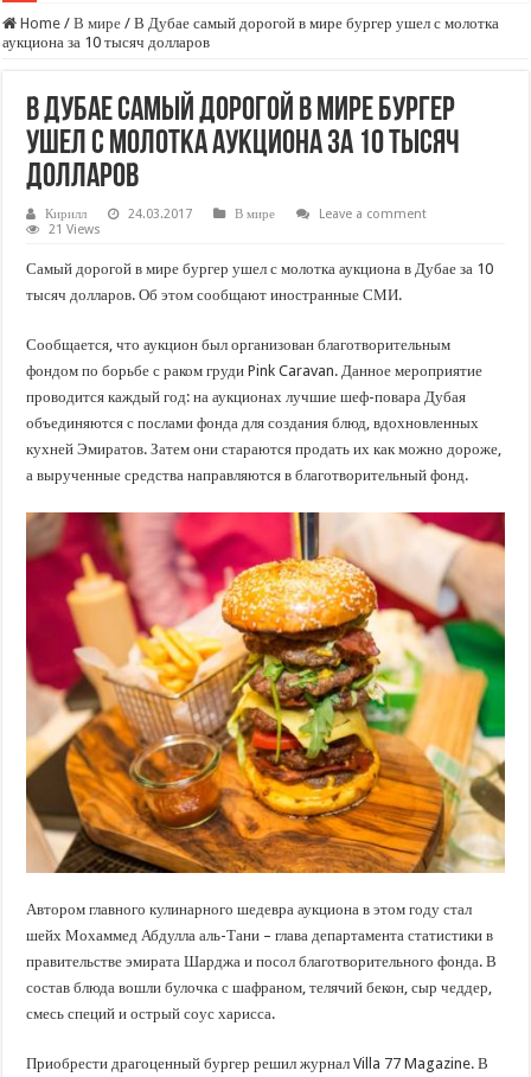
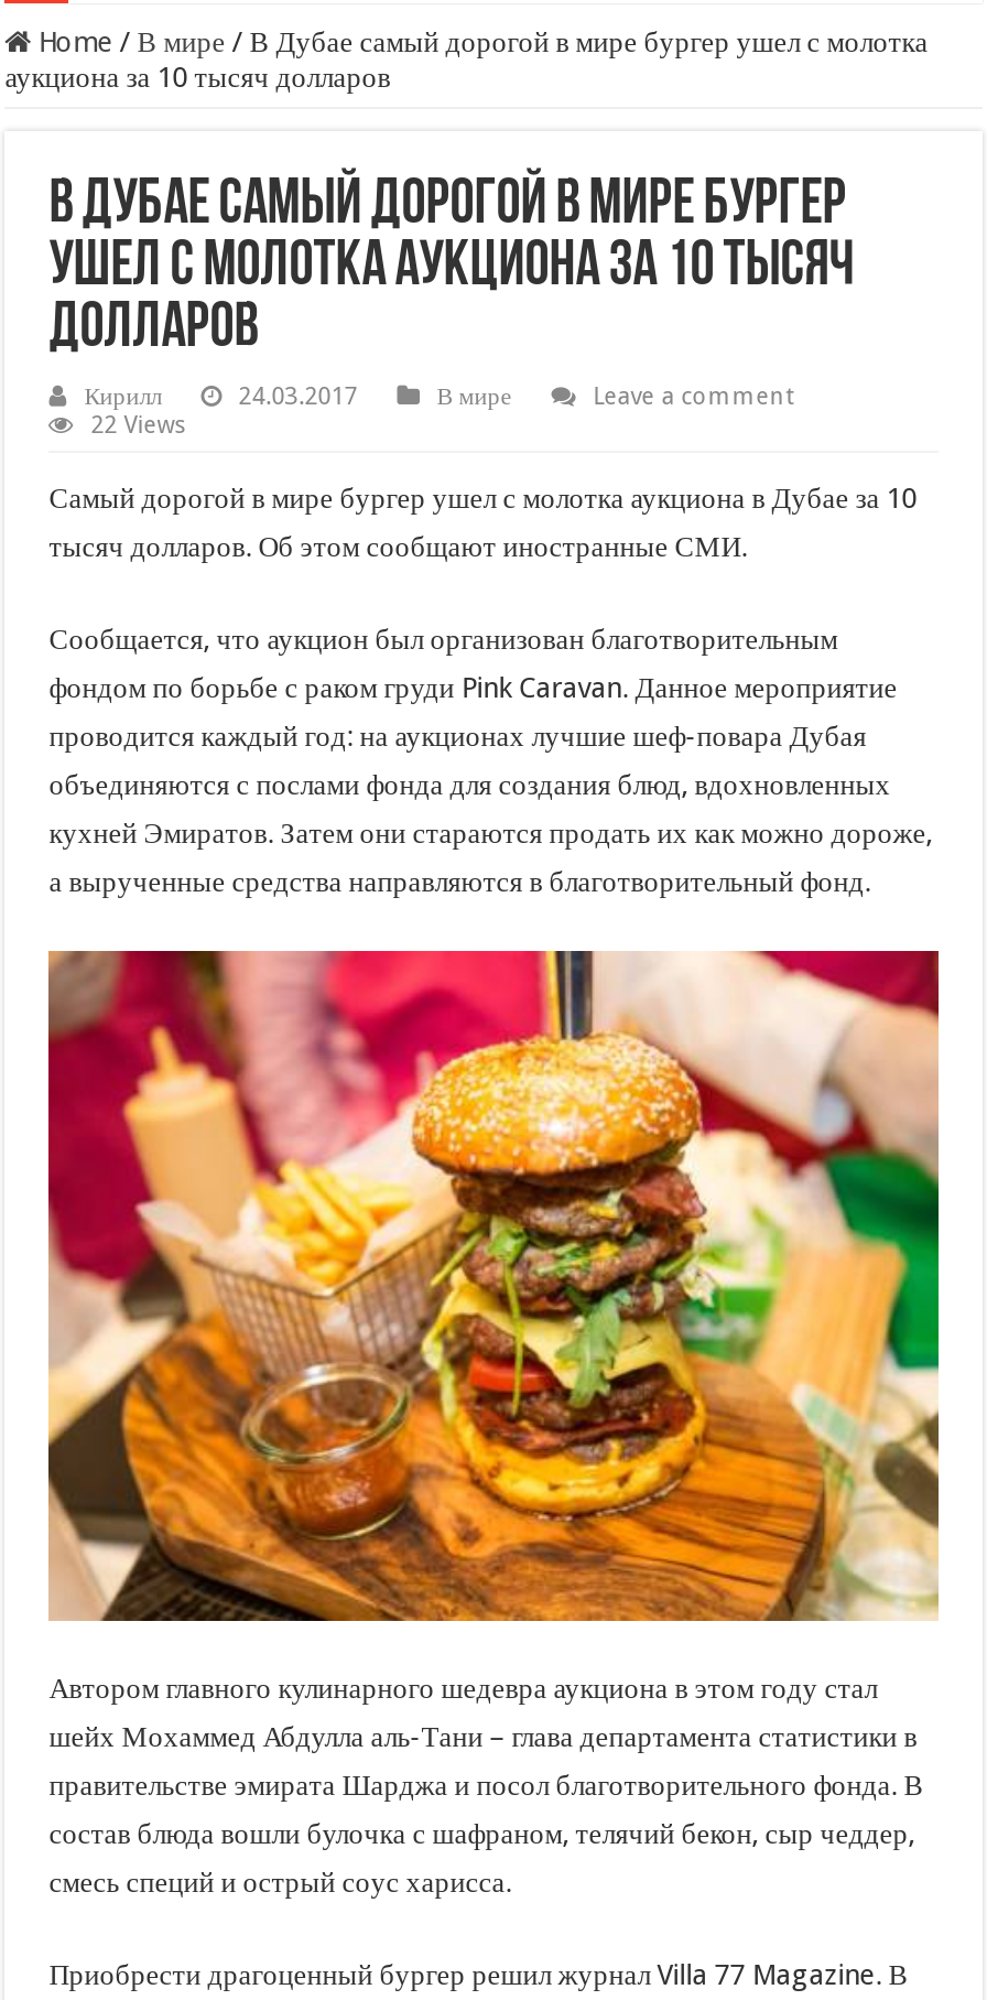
- 21 Views
+ 22 Views
